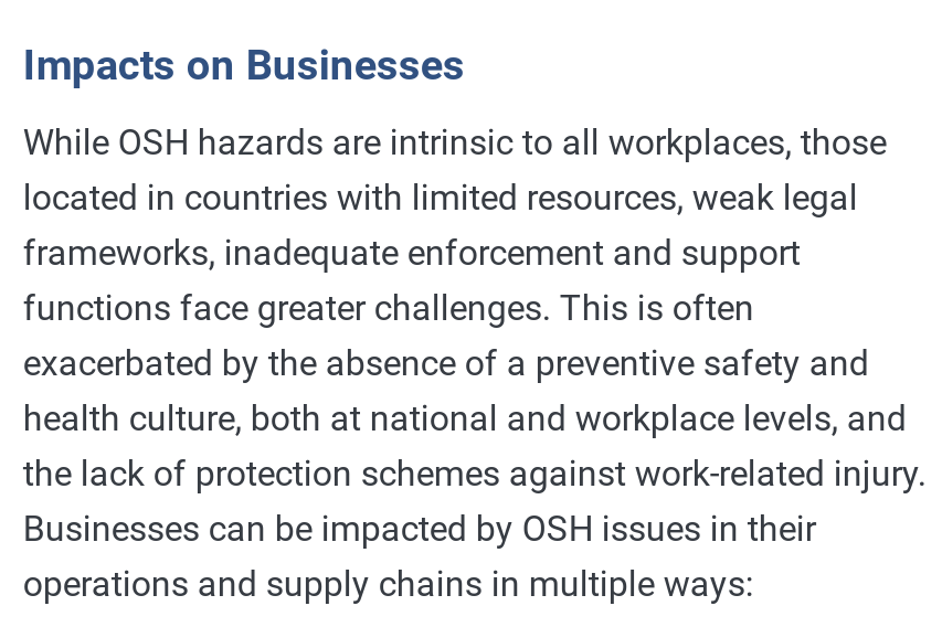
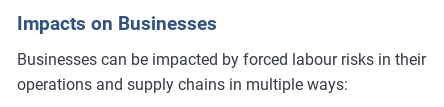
- While OSH hazards are intrinsic to all workplaces, those
- located in countries with limited resources, weak legal
- frameworks, inadequate enforcement and support
- functions face greater challenges. This is often
- exacerbated by the absence of a preventive safety and
- health culture, both at national and workplace levels, and
- the lack of protection schemes against work-related injury.
- Businesses can be impacted by OSH issues in their
+ Businesses can be impacted by forced labour risks in their
